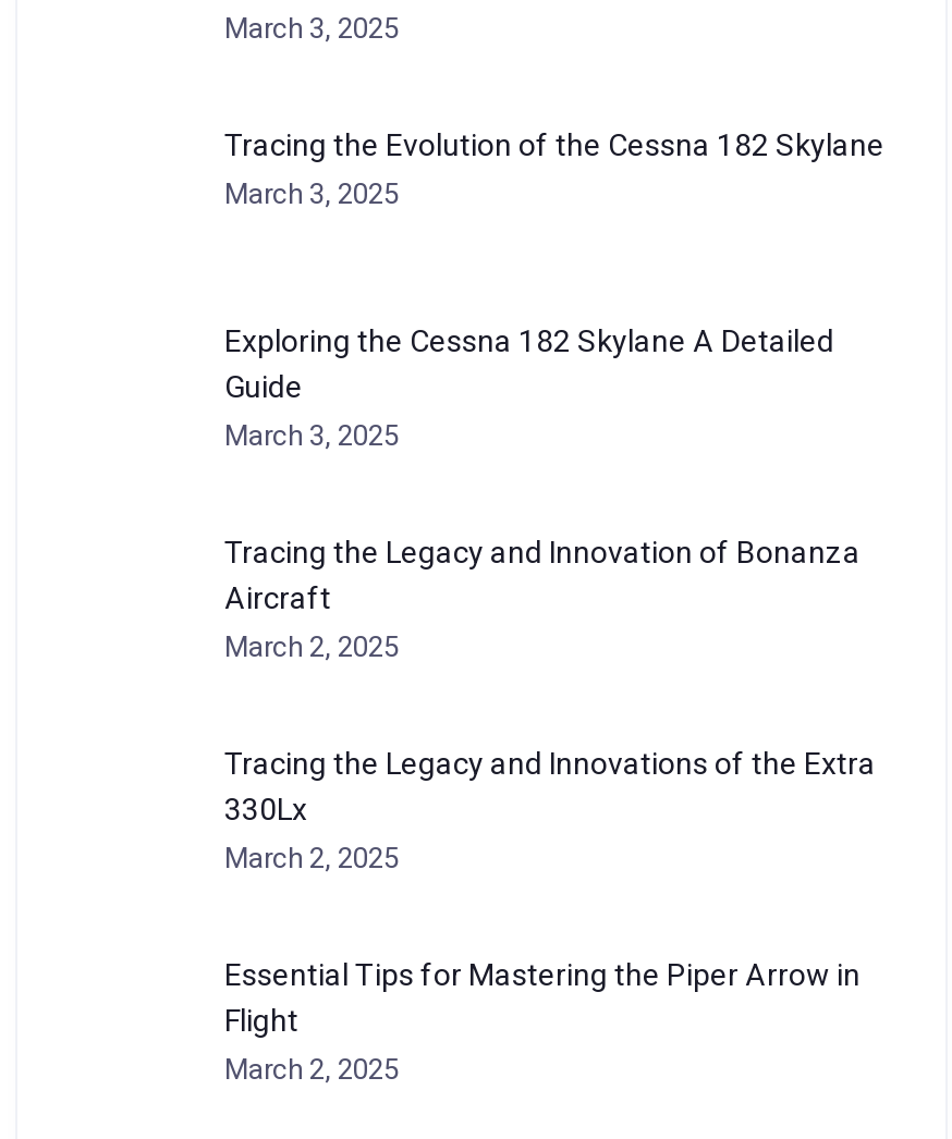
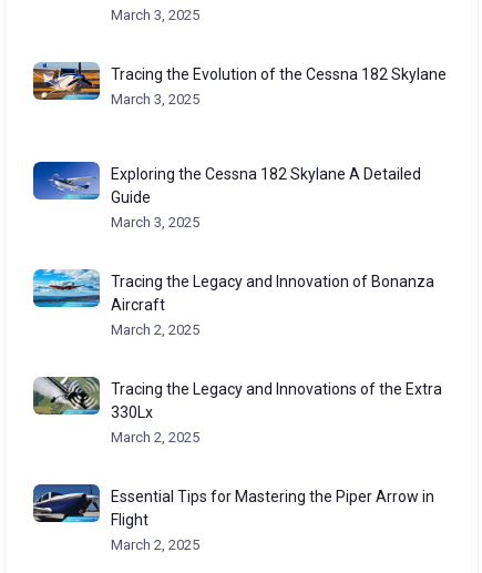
+ [image]

+ [image]

+ [image]

+ [image]

+ [image]
